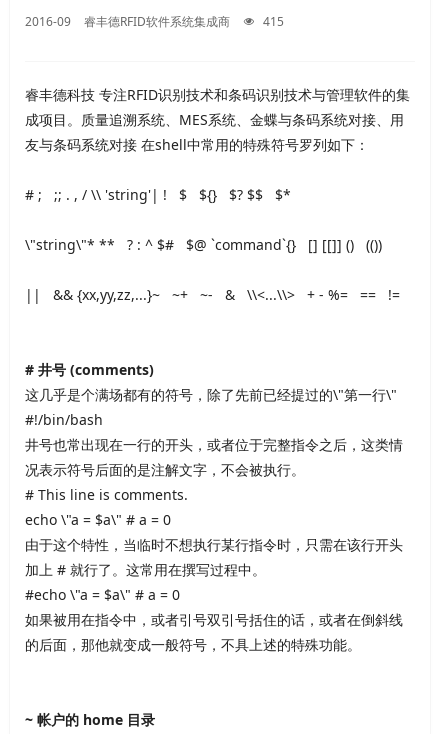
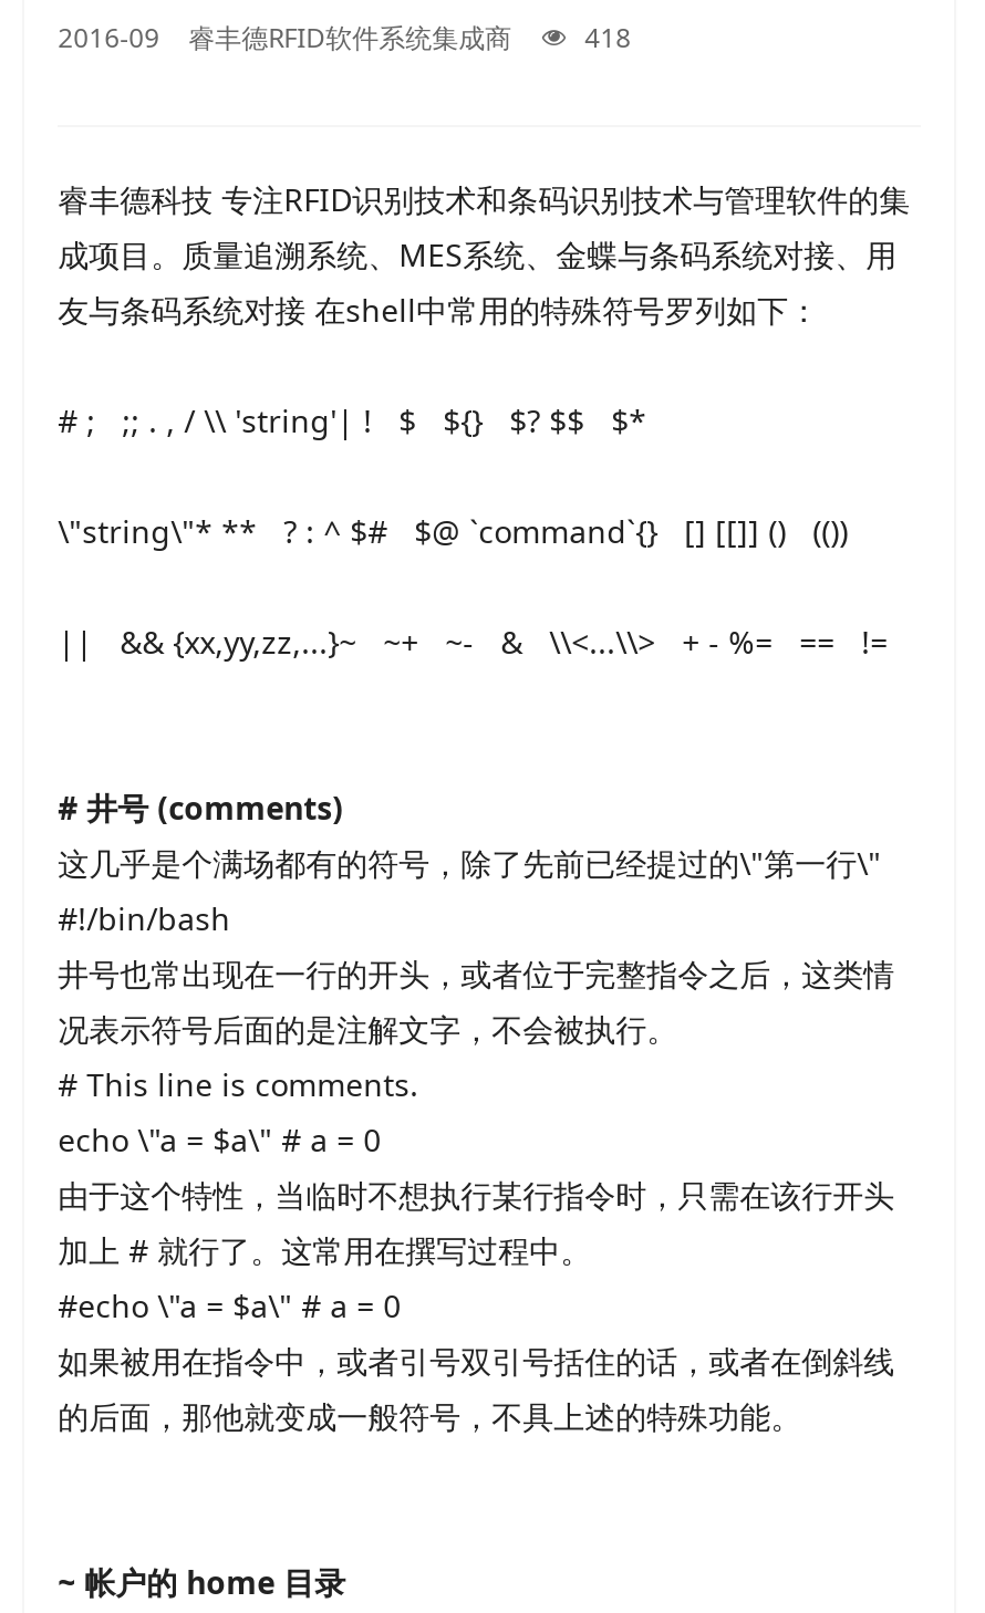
- 2016-09 睿丰德RFID软件系统集成商 415
+ 2016-09 睿丰德RFID软件系统集成商 418
